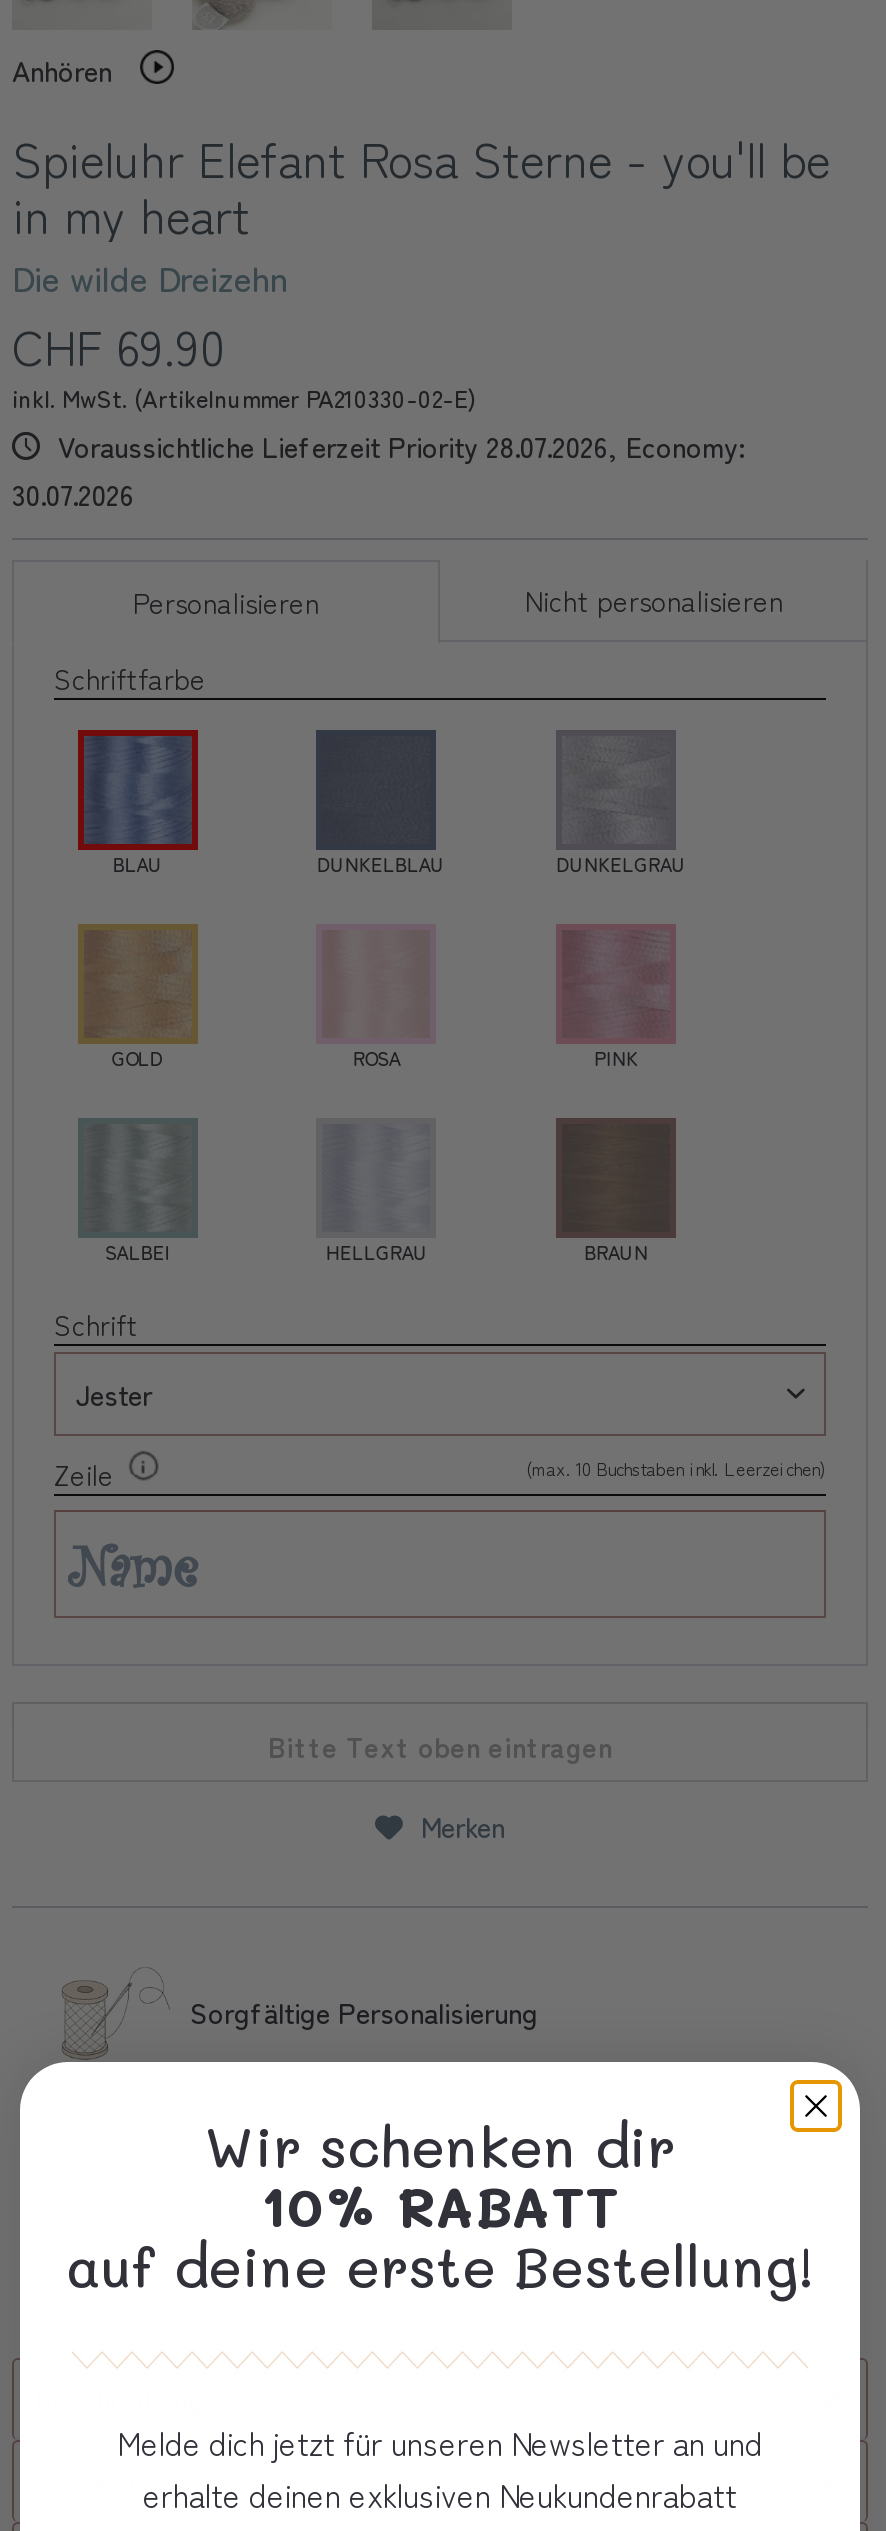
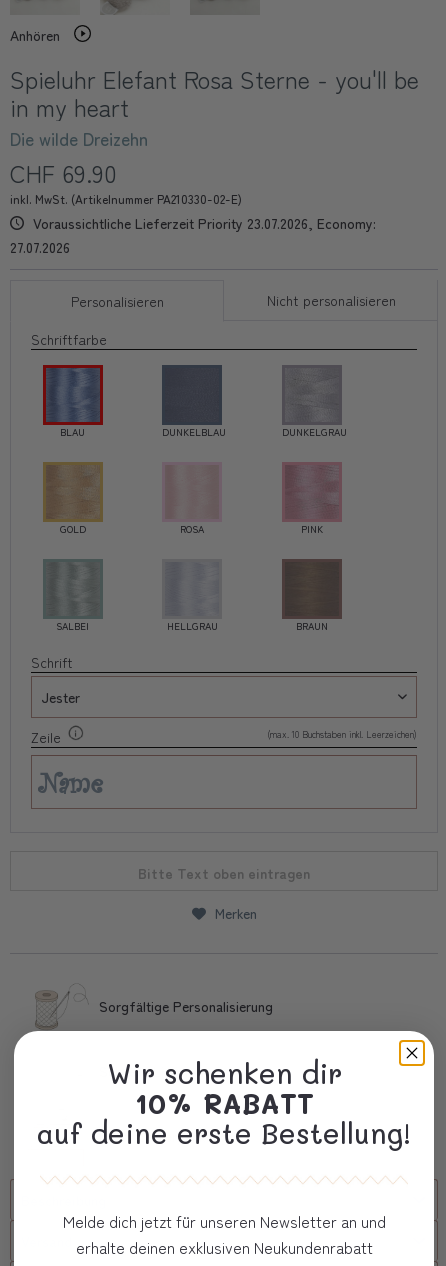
- Voraussichtliche Lieferzeit Priority 28.07.2026, Economy:
+ Voraussichtliche Lieferzeit Priority 23.07.2026, Economy:

- 30.07.2026
+ 27.07.2026
